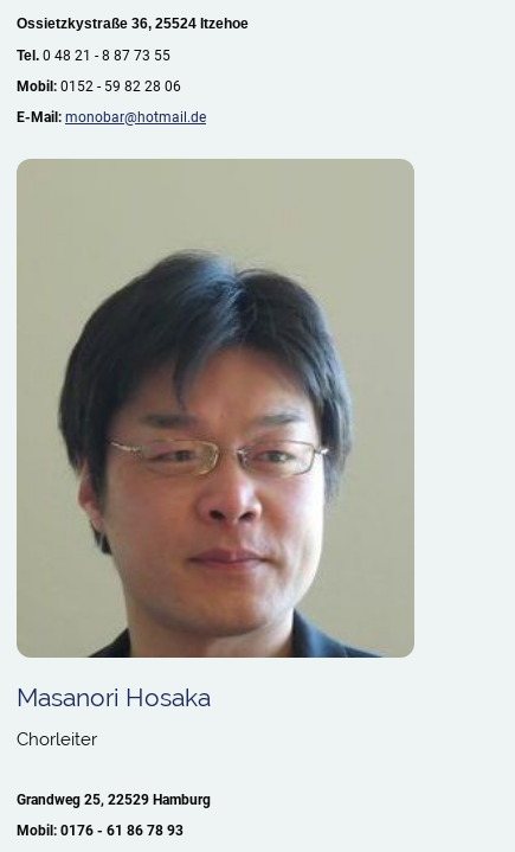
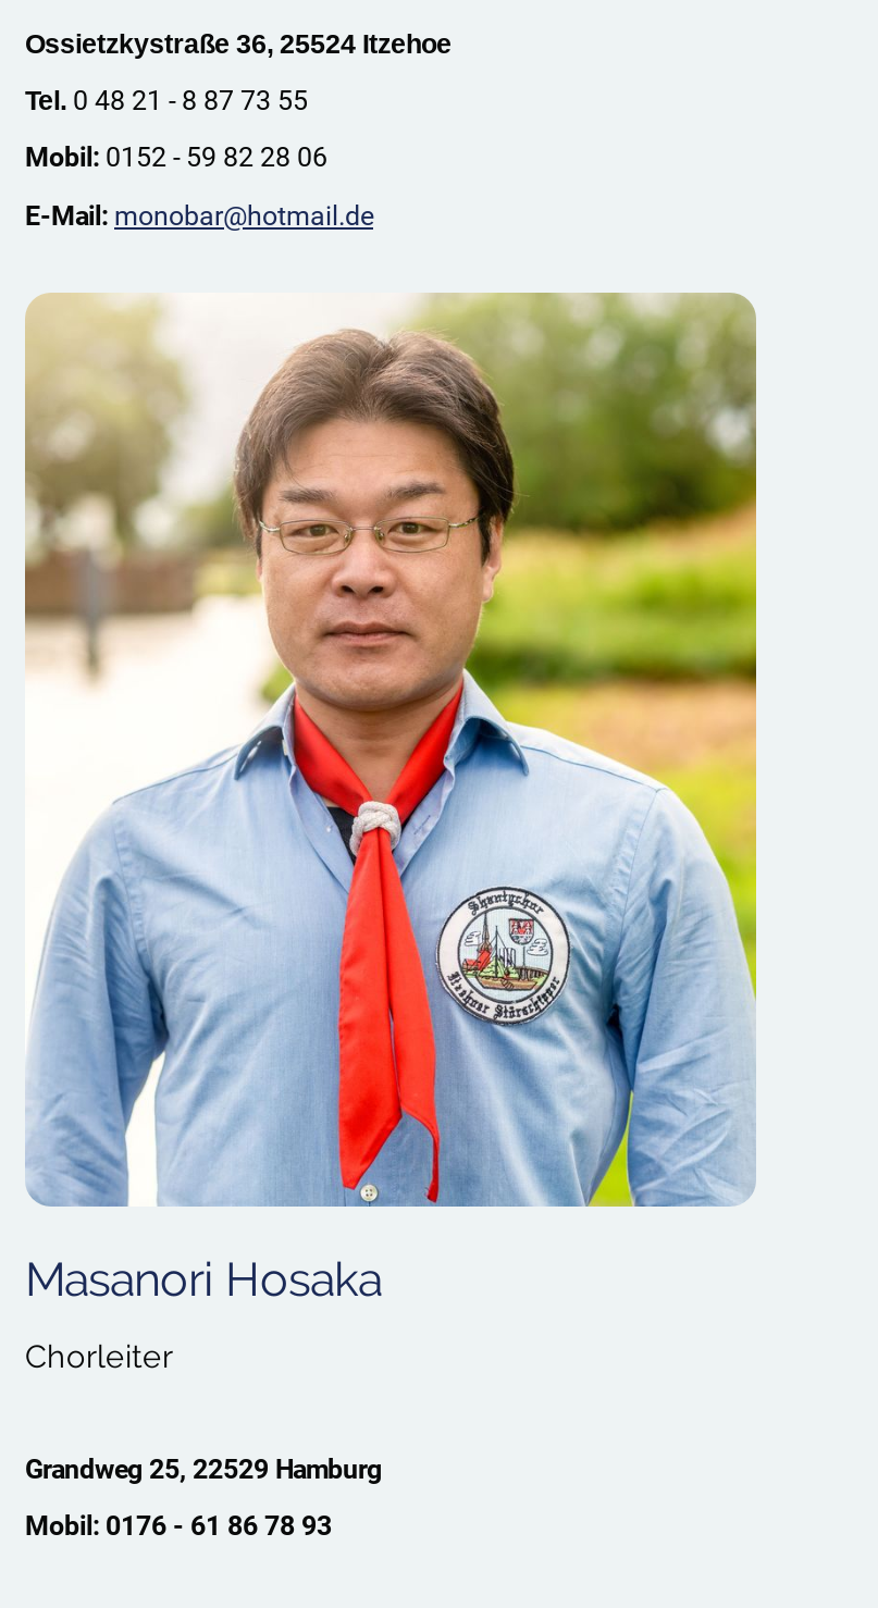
- [image]
+ [image]
